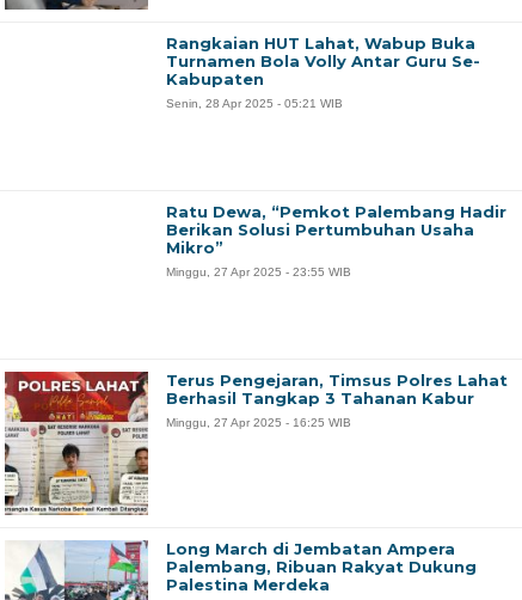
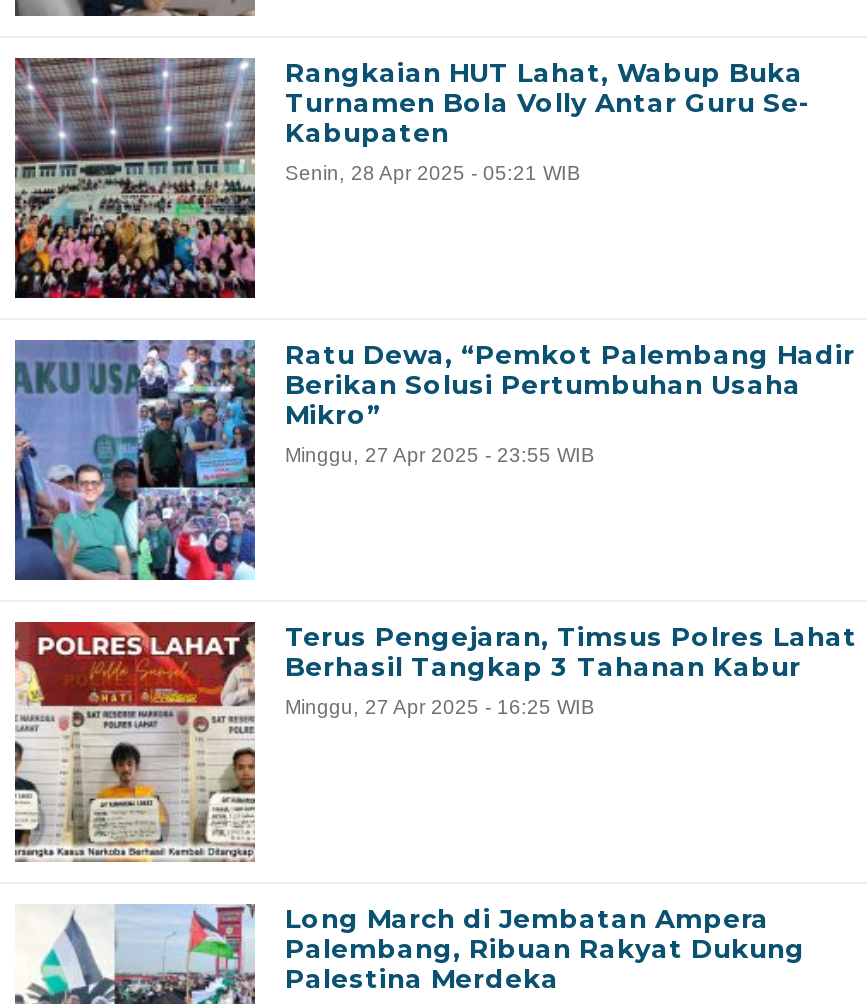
+ [image]

+ [image]
